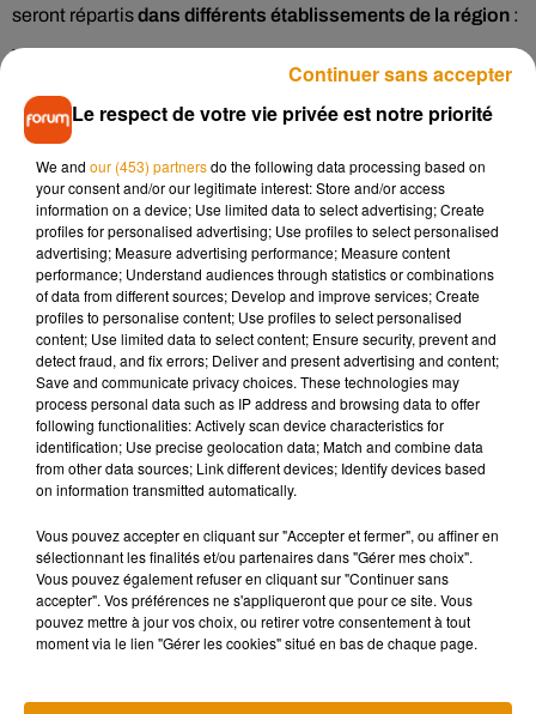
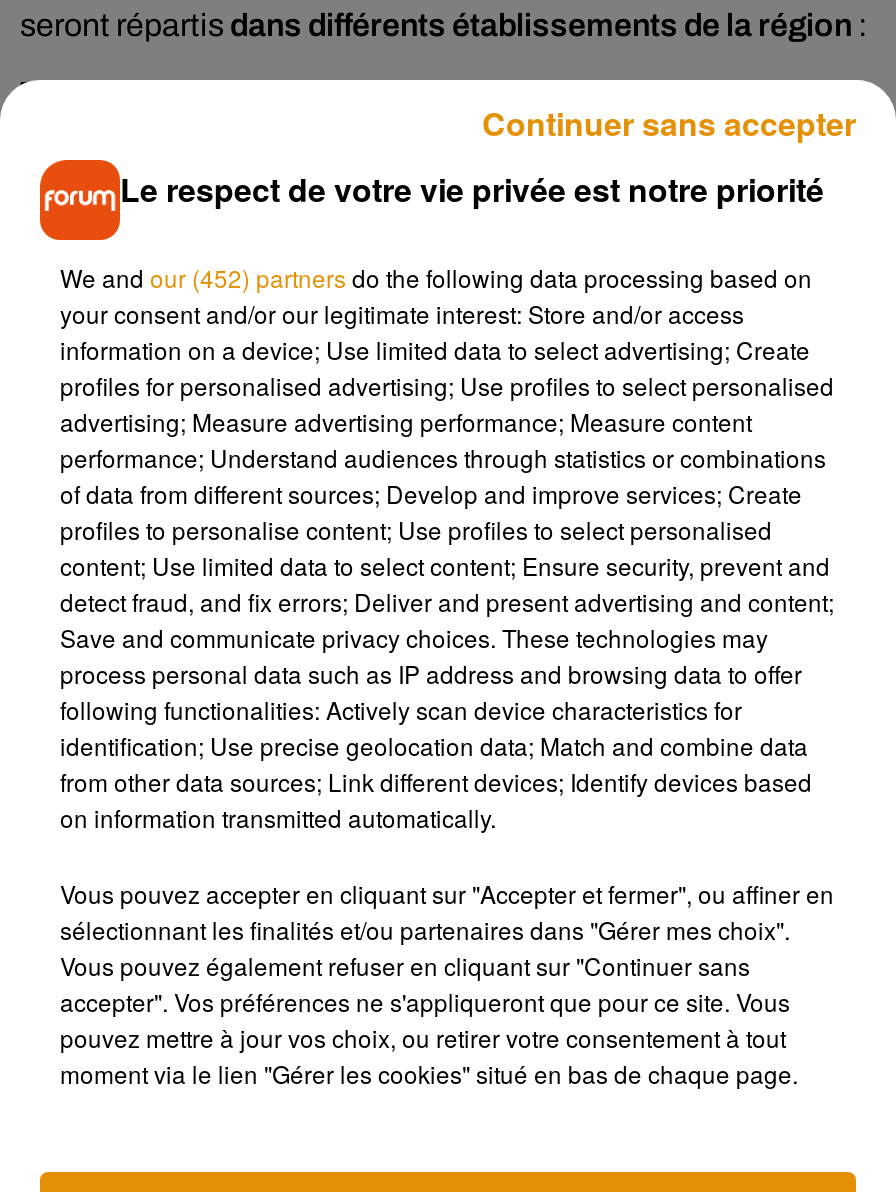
- We and our (453) partners do the following data processing based on
+ We and our (452) partners do the following data processing based on
